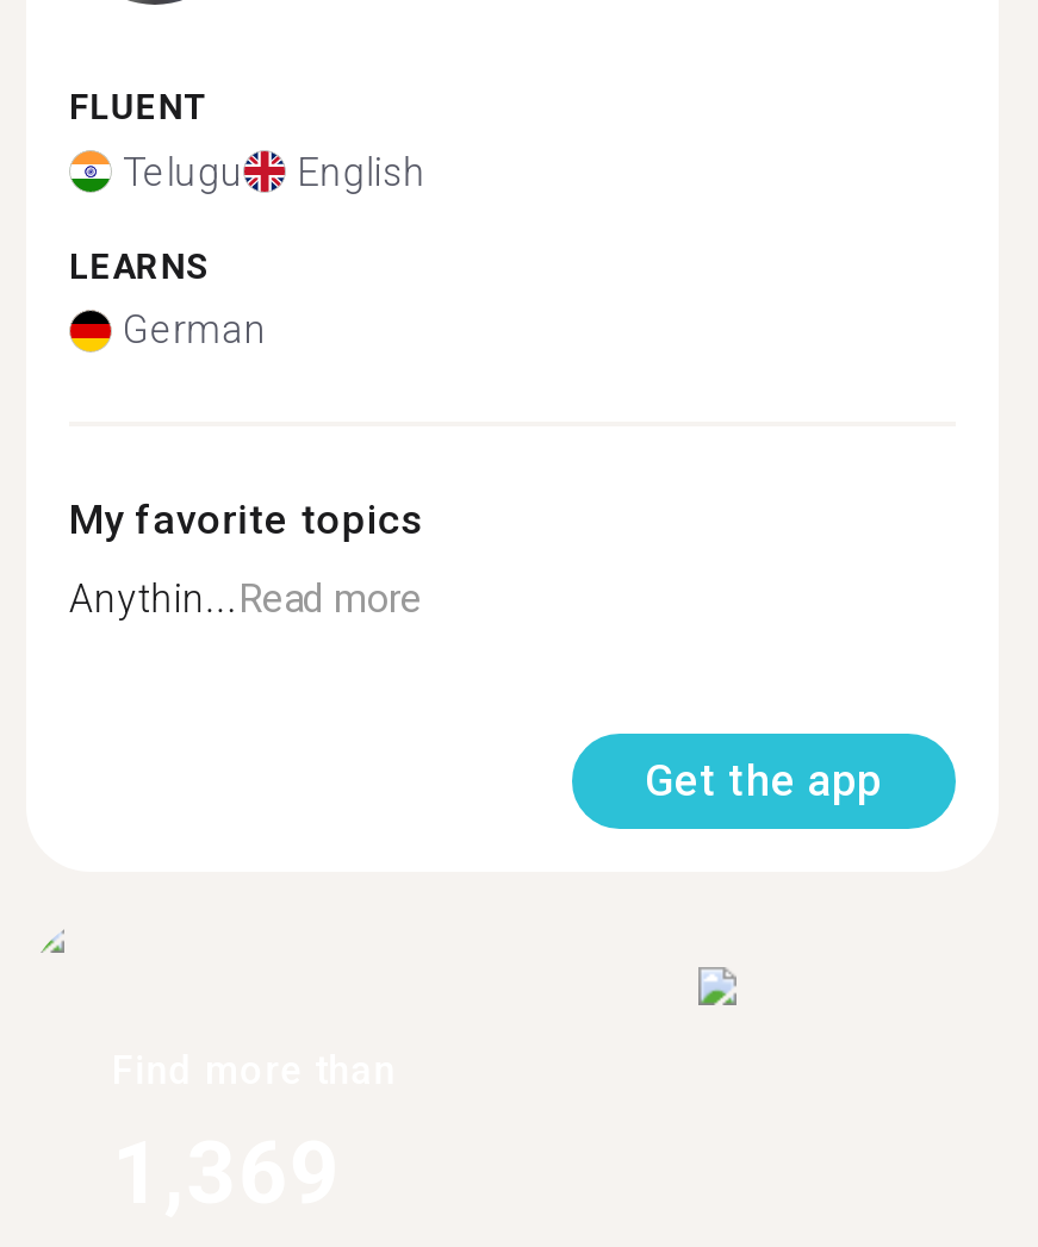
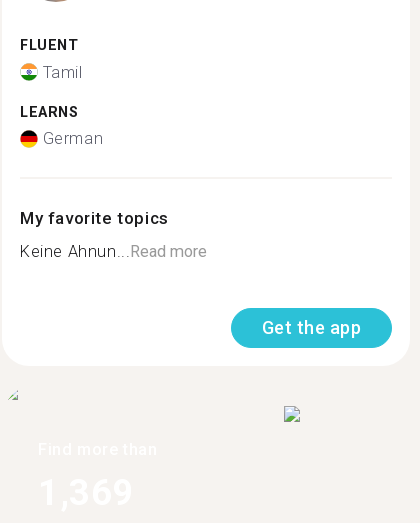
- Telugu
- English
+ Tamil

- Anythin... Read more
+ Keine Ahnun... Read more
